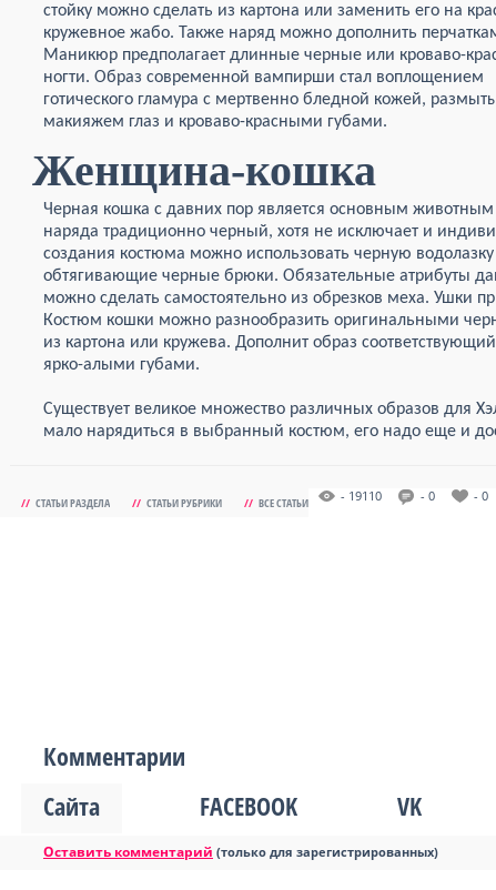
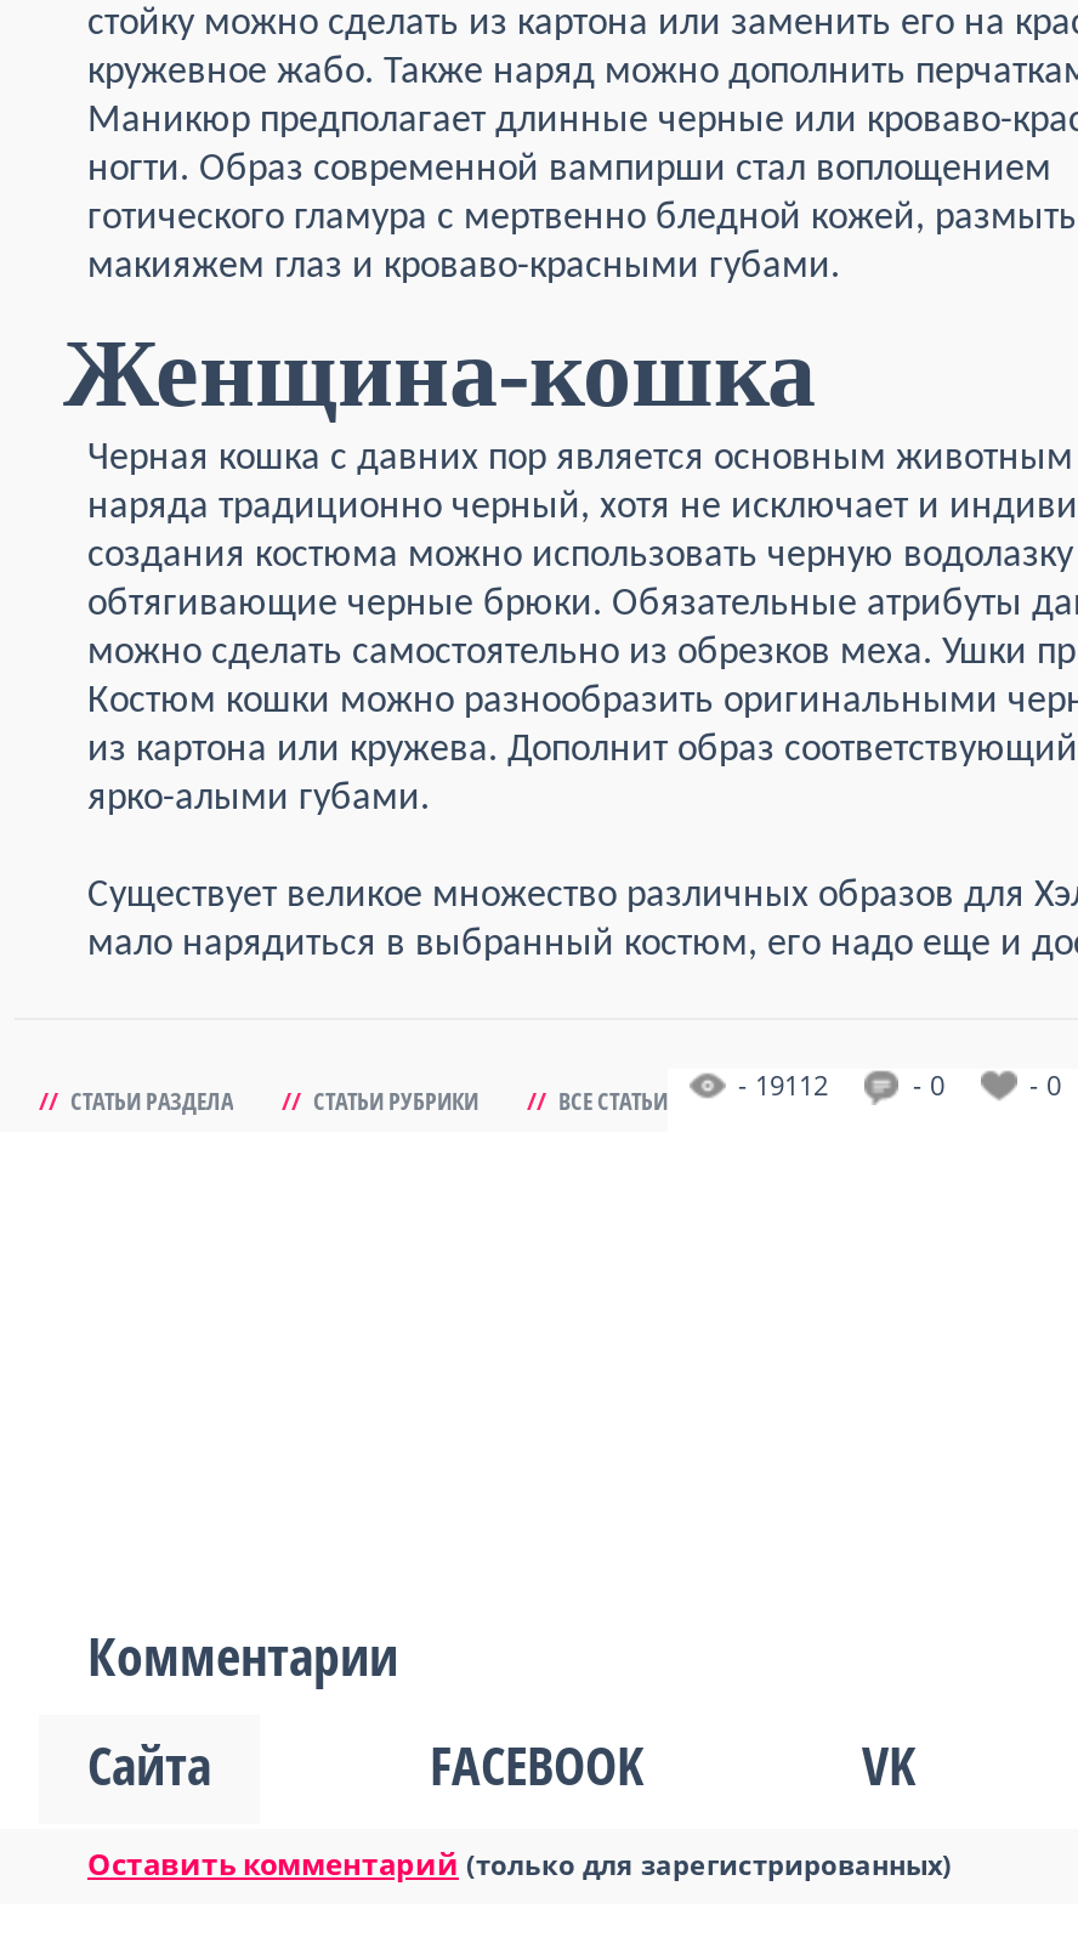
- - 19110
+ - 19112
